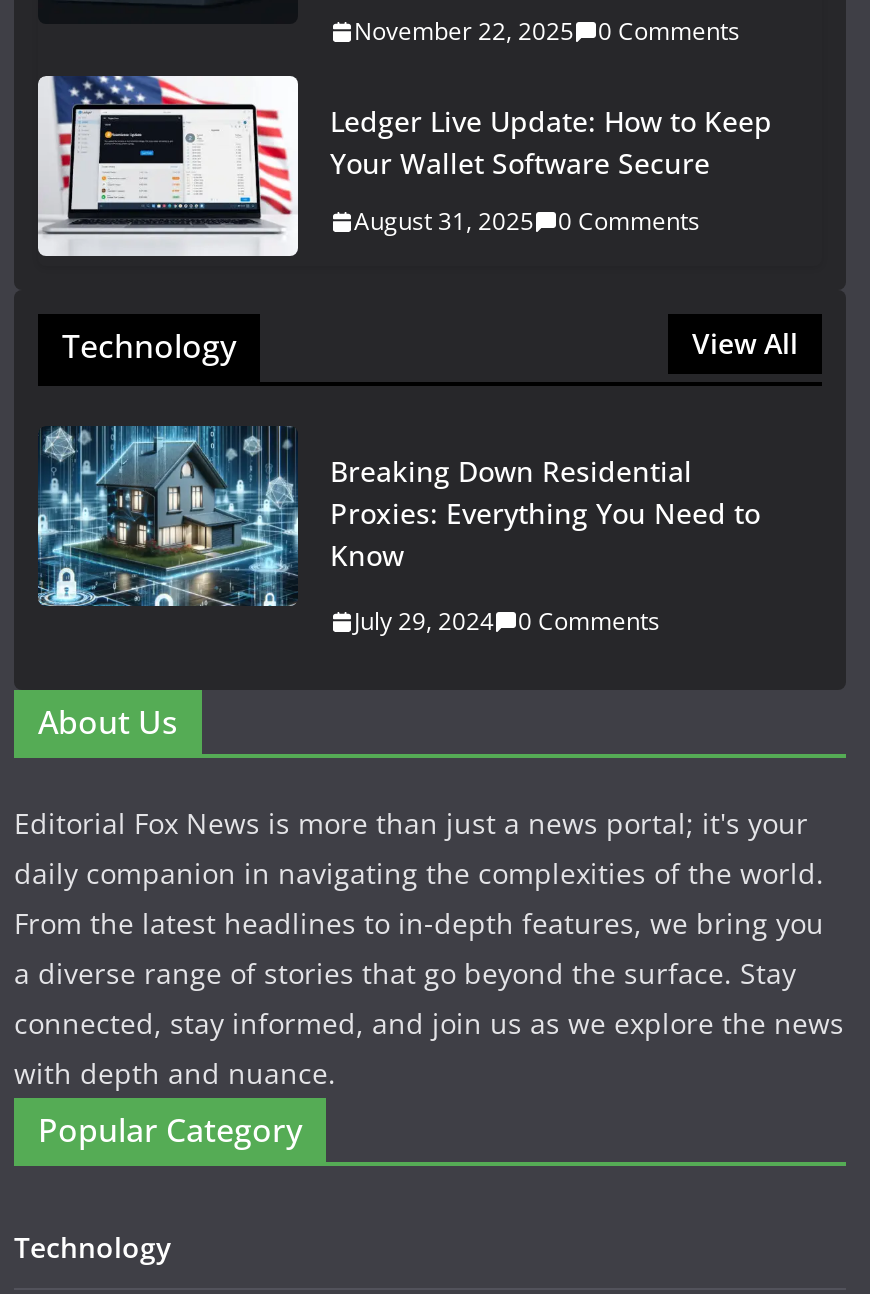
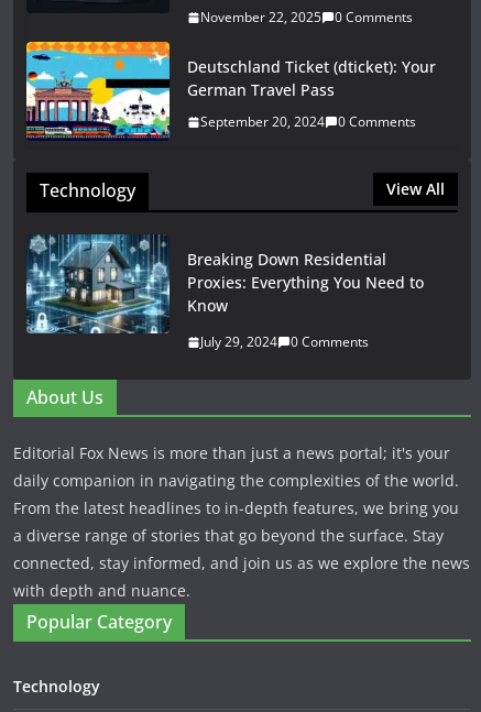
- [image]
- Ledger Live Update: How to Keep
- Your Wallet Software Secure
+ [image]
+ Deutschland Ticket (dticket): Your
+ German Travel Pass

- August 31, 2025 0 Comments
+ September 20, 2024 0 Comments
